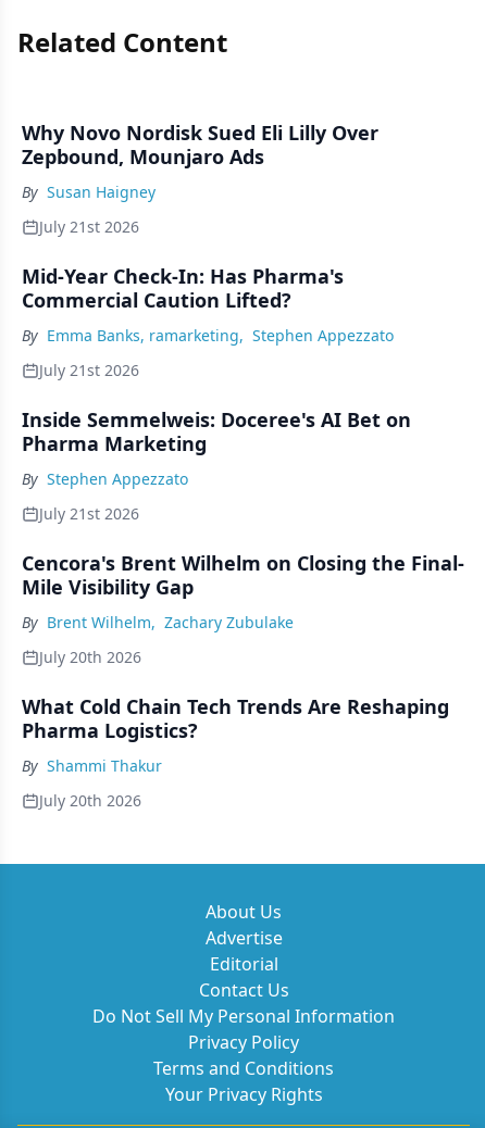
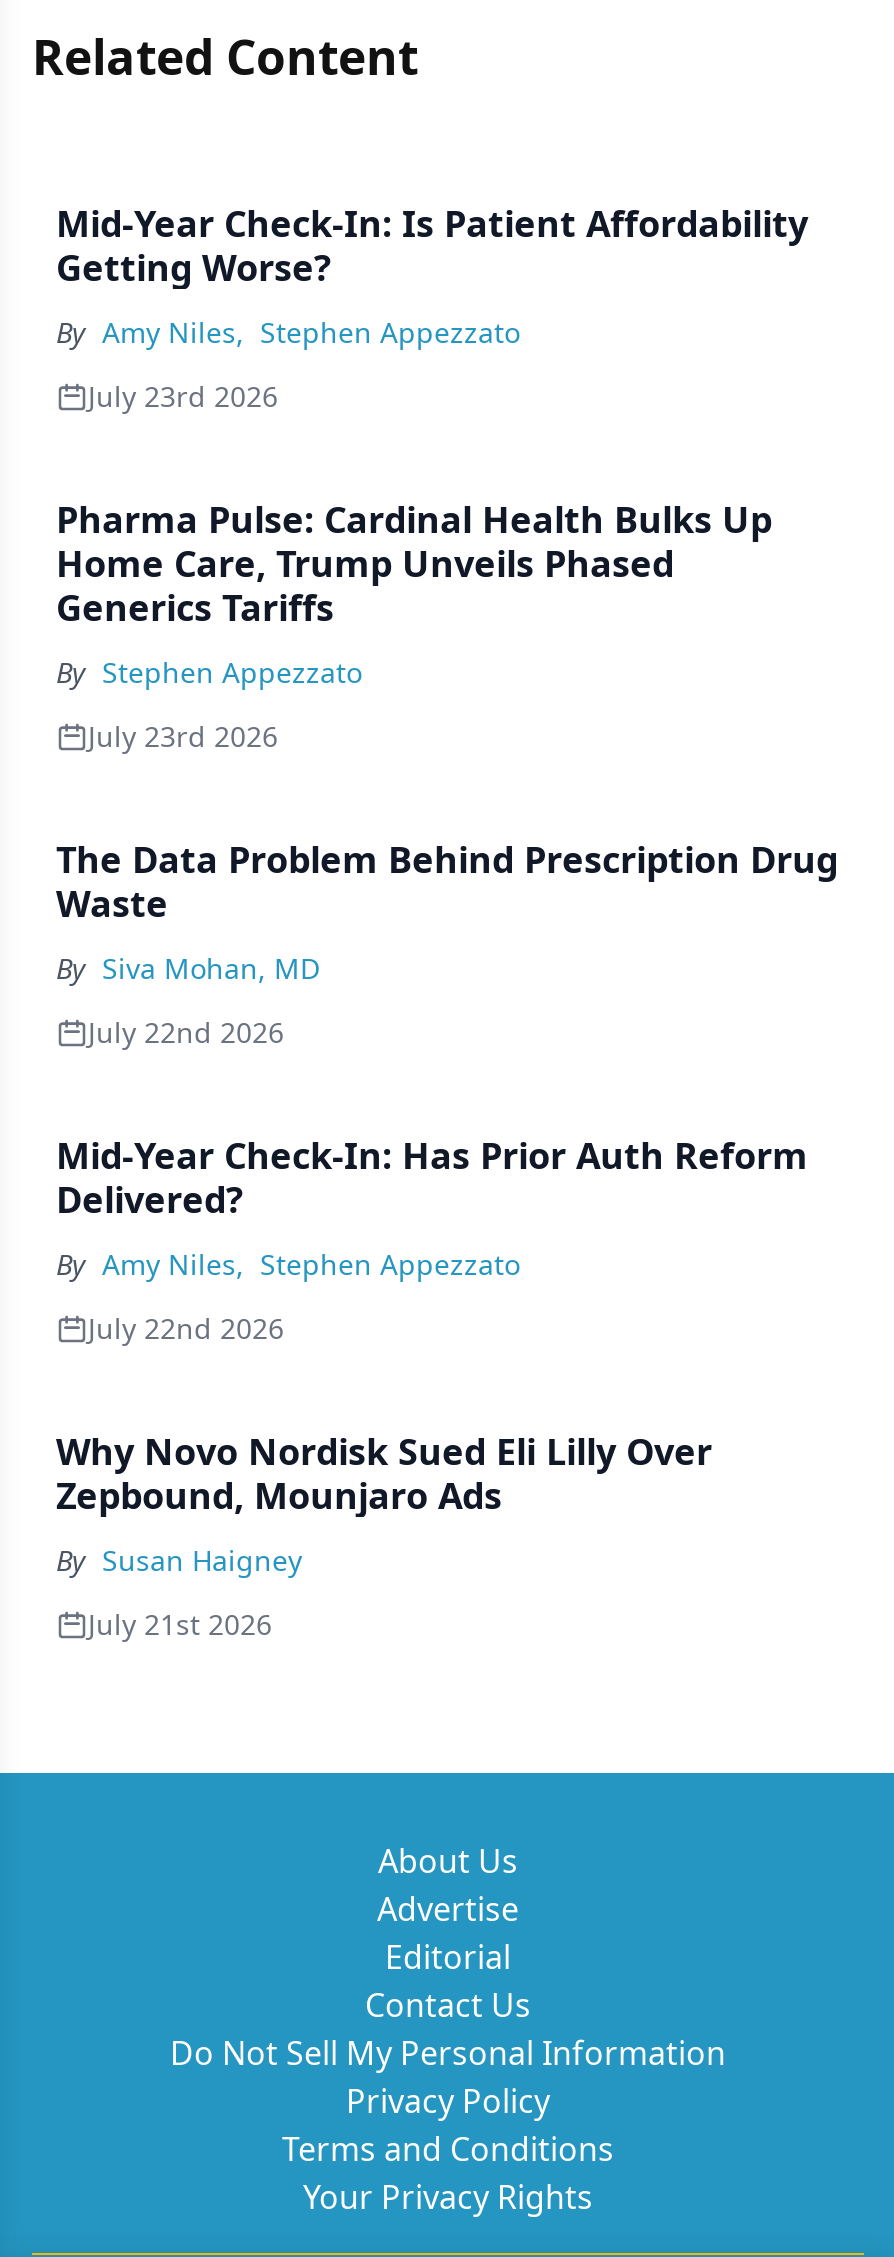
+ Mid-Year Check-In: Is Patient Affordability
+ Getting Worse?
+ By Amy Niles, Stephen Appezzato
+ July 23rd 2026
+ Pharma Pulse: Cardinal Health Bulks Up
+ Home Care, Trump Unveils Phased
+ Generics Tariffs
+ July 23rd 2026
+ The Data Problem Behind Prescription Drug
+ Waste
+ By Siva Mohan, MD
+ July 22nd 2026
+ Mid-Year Check-In: Has Prior Auth Reform
+ Delivered?
+ By Amy Niles, Stephen Appezzato
+ July 22nd 2026

moved down: Why Novo Nordisk Sued Eli Lilly Over | Zepbound, Mounjaro Ads | By Susan Haigney | July 21st 2026

- Mid-Year Check-In: Has Pharma's
- Commercial Caution Lifted?
- By Emma Banks, ramarketing, Stephen Appezzato
- July 21st 2026
- Inside Semmelweis: Doceree's AI Bet on
- Pharma Marketing
- July 21st 2026
- Cencora's Brent Wilhelm on Closing the Final-
- Mile Visibility Gap
- By Brent Wilhelm, Zachary Zubulake
- July 20th 2026
- What Cold Chain Tech Trends Are Reshaping
- Pharma Logistics?
- By Shammi Thakur
- July 20th 2026

moved up: By Stephen Appezzato
